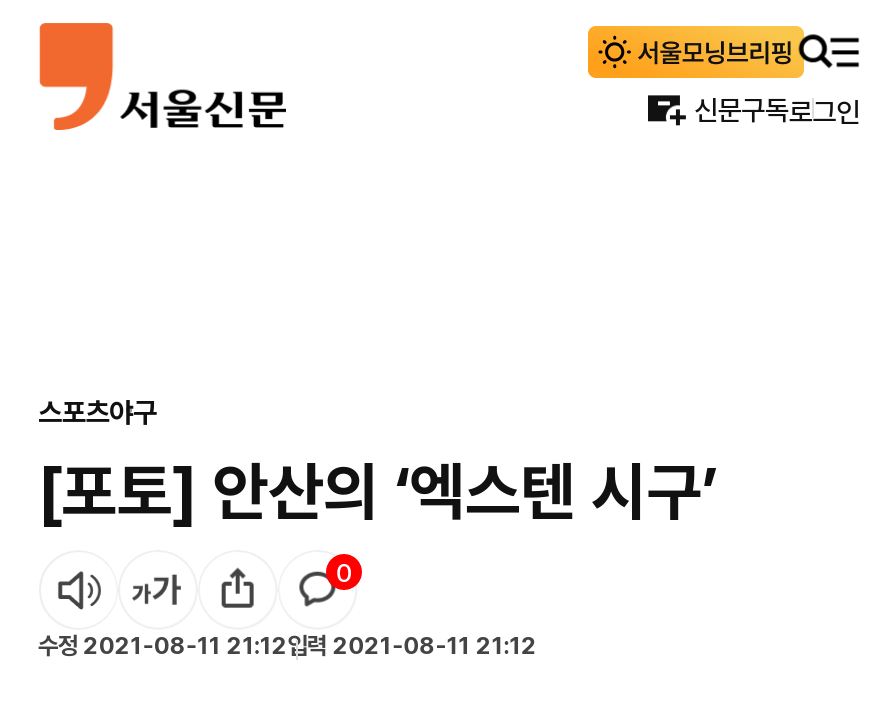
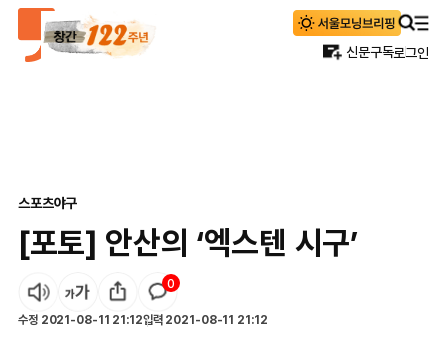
- [image]
+ [image]
